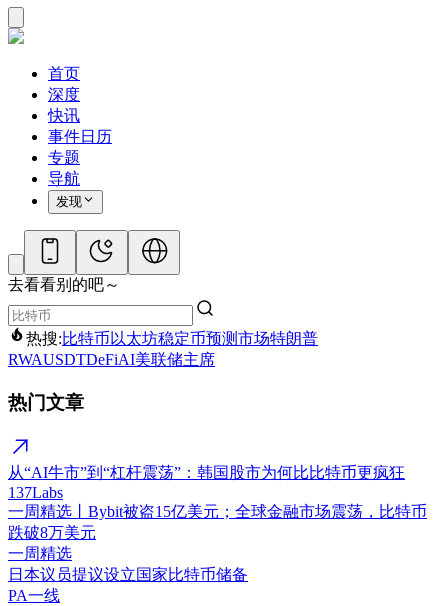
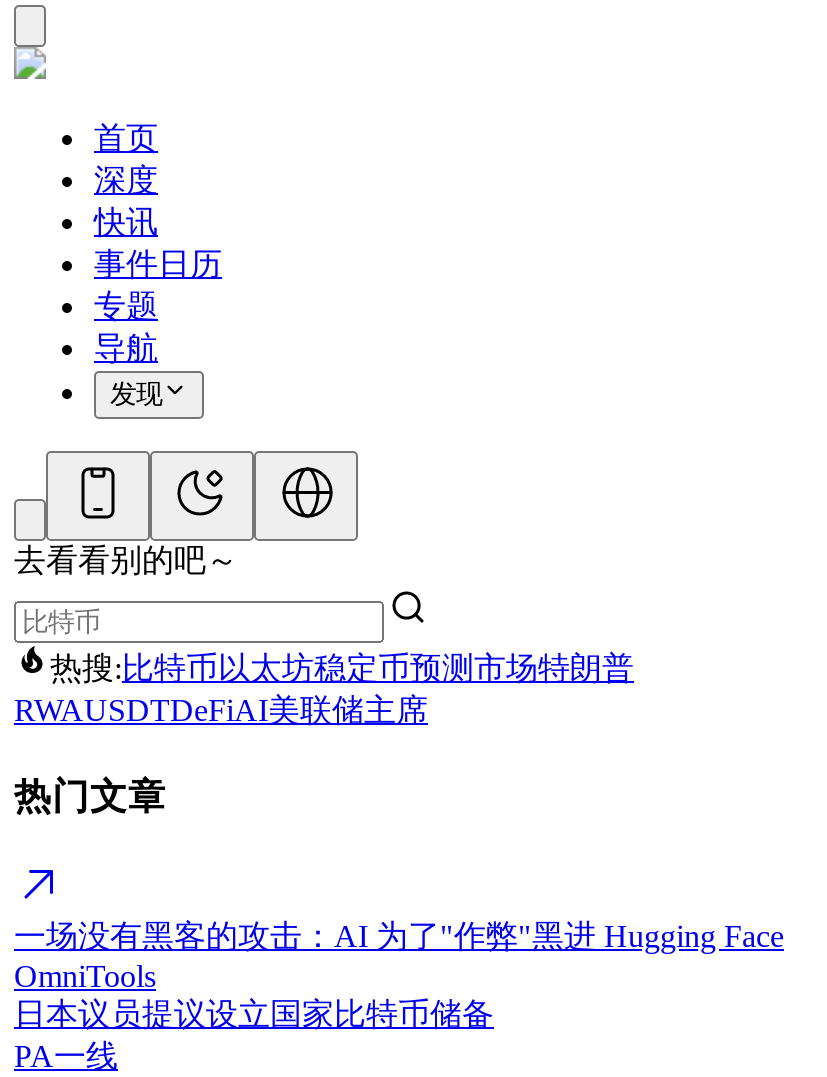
- 从“AI牛市”到“杠杆震荡”：韩国股市为何比比特币更疯狂
- 137Labs
- 一周精选丨Bybit被盗15亿美元；全球金融市场震荡，比特币
- 跌破8万美元
- 一周精选
+ 一场没有黑客的攻击：AI 为了"作弊"黑进 Hugging Face
+ OmniTools
